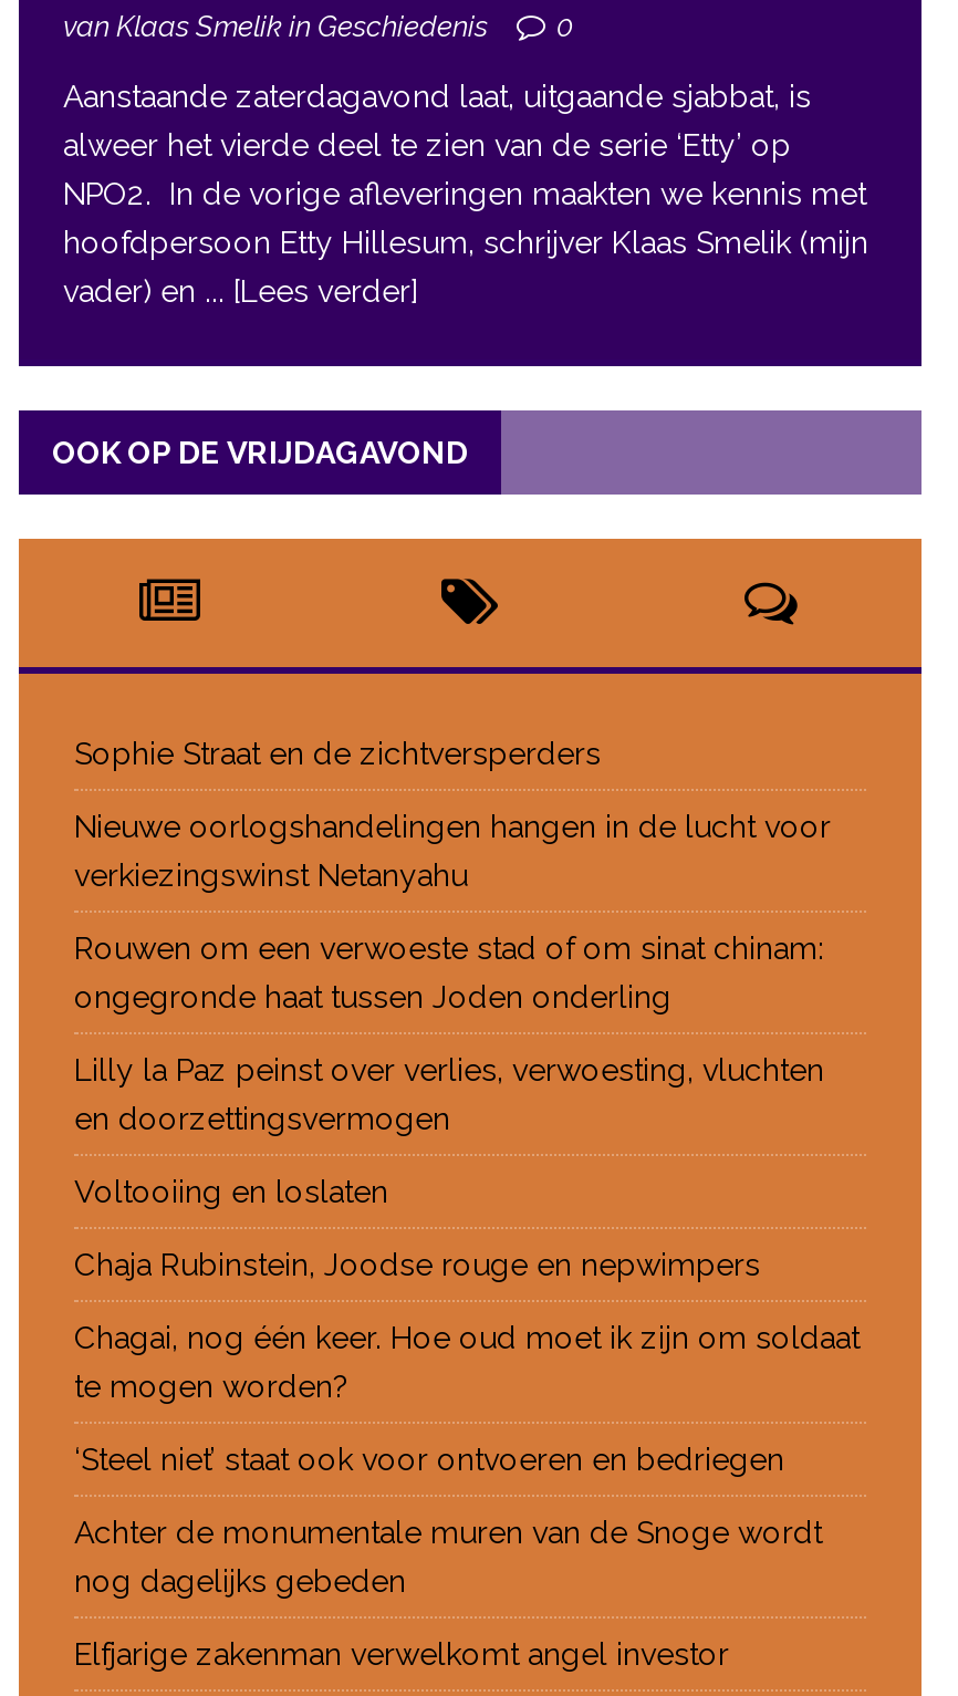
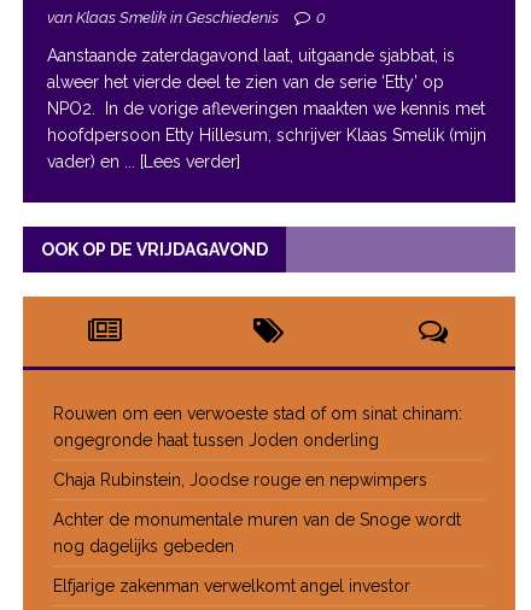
- Sophie Straat en de zichtversperders
- Nieuwe oorlogshandelingen hangen in de lucht voor
- verkiezingswinst Netanyahu

- Lilly la Paz peinst over verlies, verwoesting, vluchten
- en doorzettingsvermogen
- Voltooiing en loslaten

- Chagai, nog één keer. Hoe oud moet ik zijn om soldaat
- te mogen worden?
- ‘Steel niet’ staat ook voor ontvoeren en bedriegen
